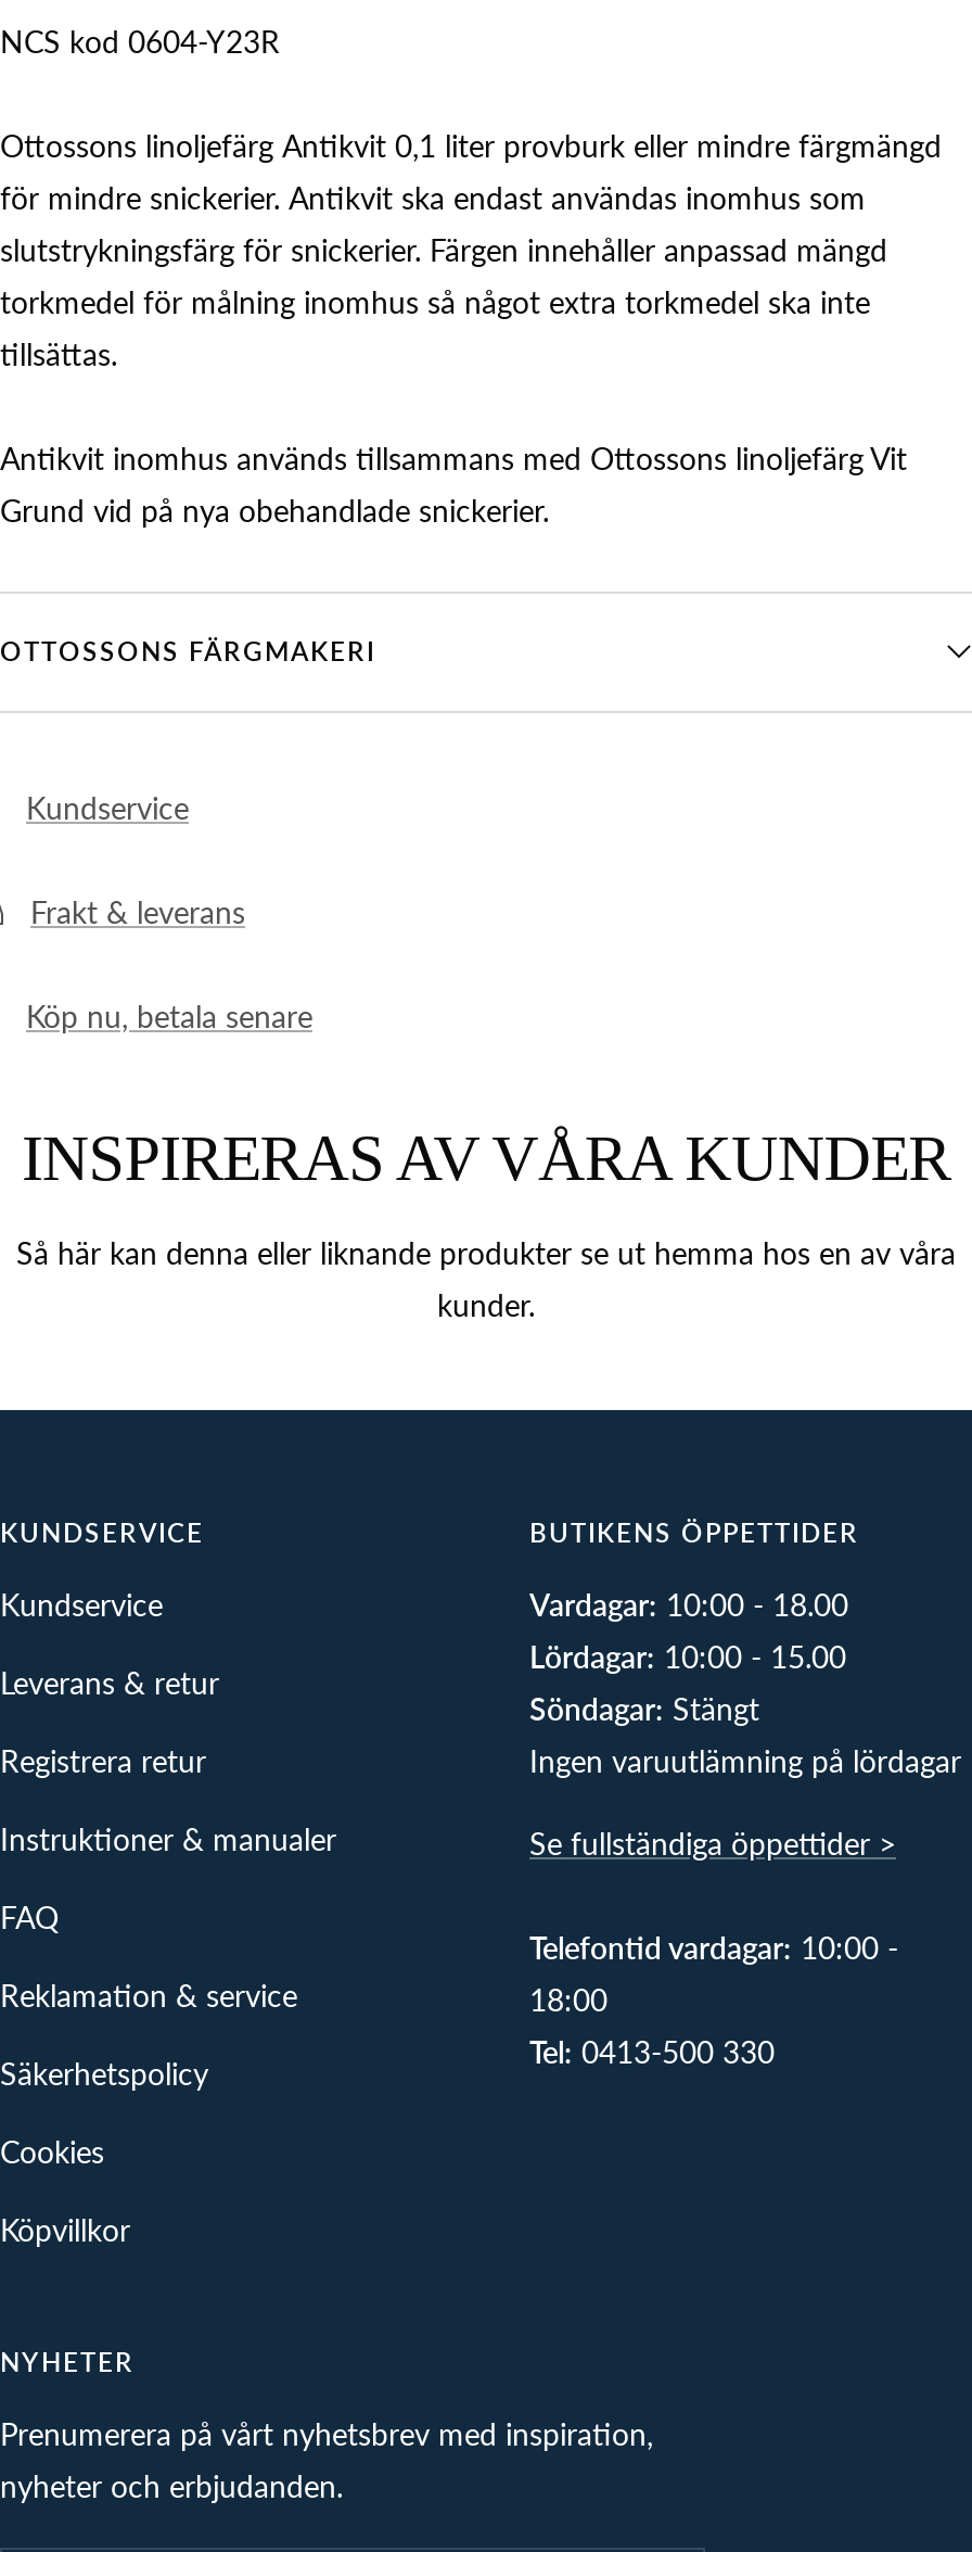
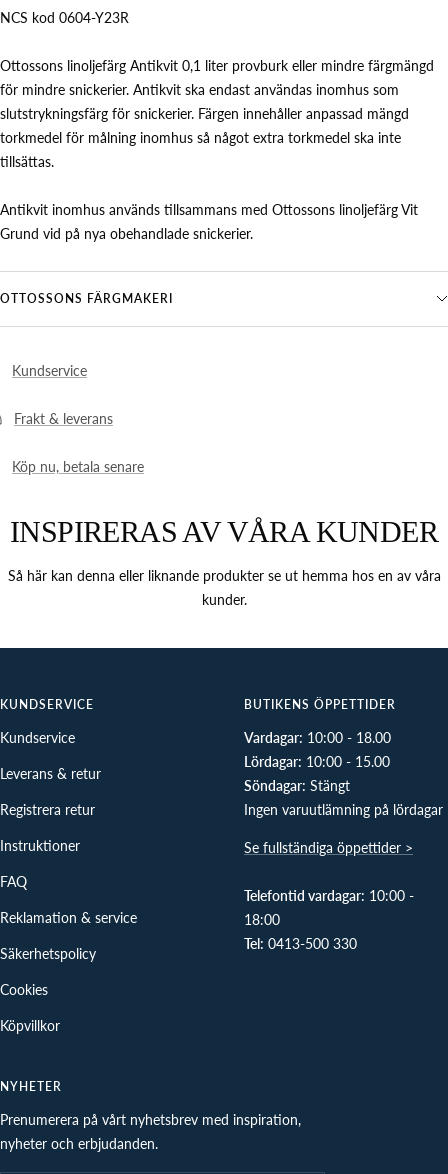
- Instruktioner & manualer
+ Instruktioner
